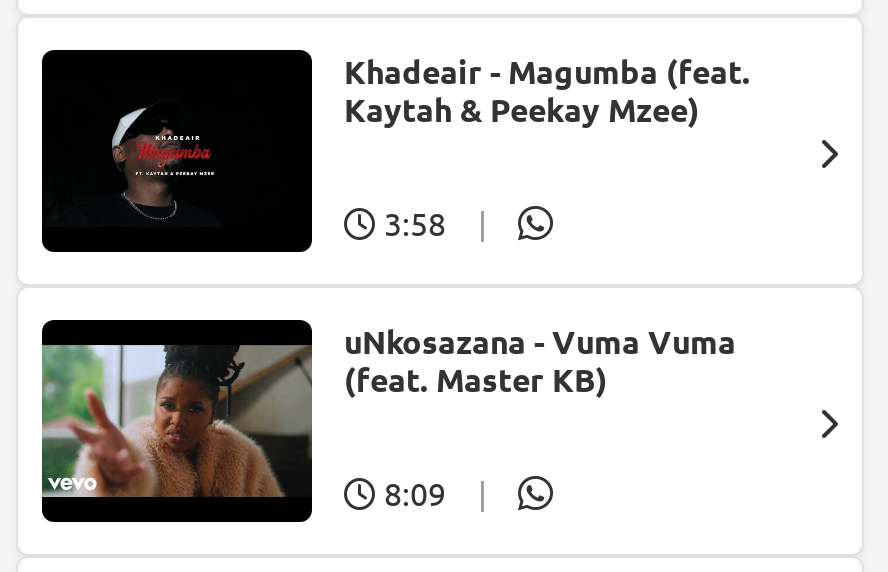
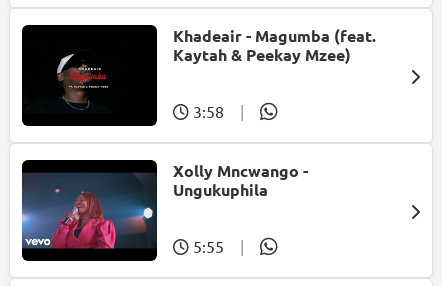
- [image]
- uNkosazana - Vuma Vuma
- (feat. Master KB)
+ [image]
+ Xolly Mncwango -
+ Ungukuphila

- 8:09
+ 5:55
